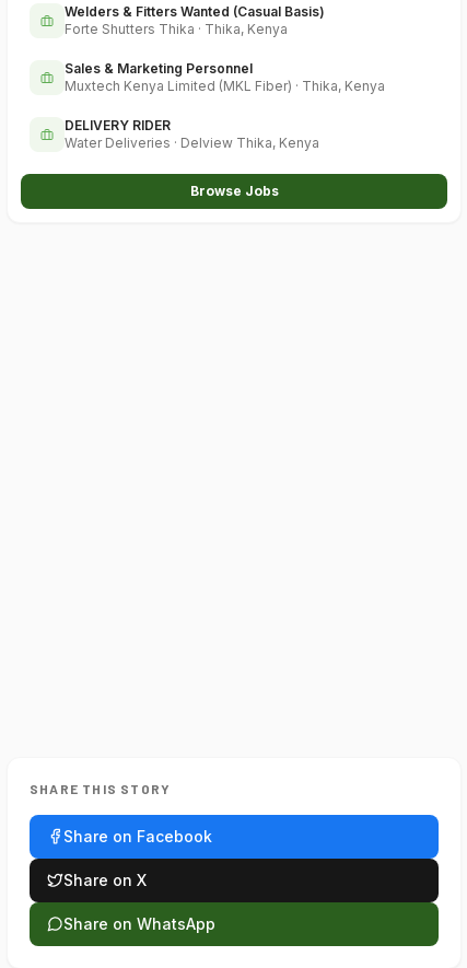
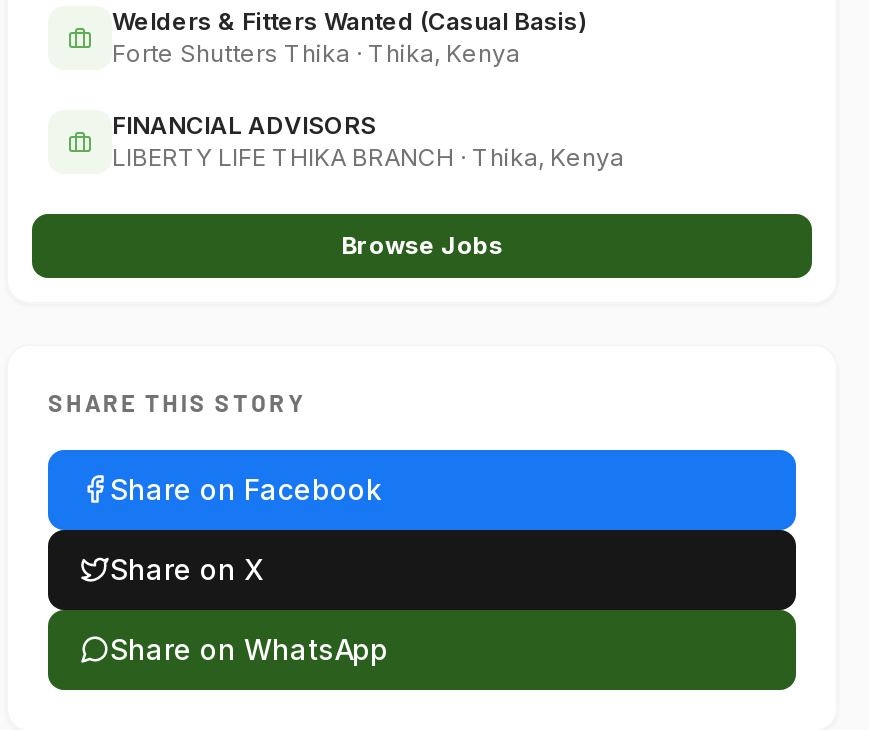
- Sales & Marketing Personnel
- Muxtech Kenya Limited (MKL Fiber) · Thika, Kenya
- DELIVERY RIDER
- Water Deliveries · Delview Thika, Kenya
+ FINANCIAL ADVISORS
+ LIBERTY LIFE THIKA BRANCH · Thika, Kenya
